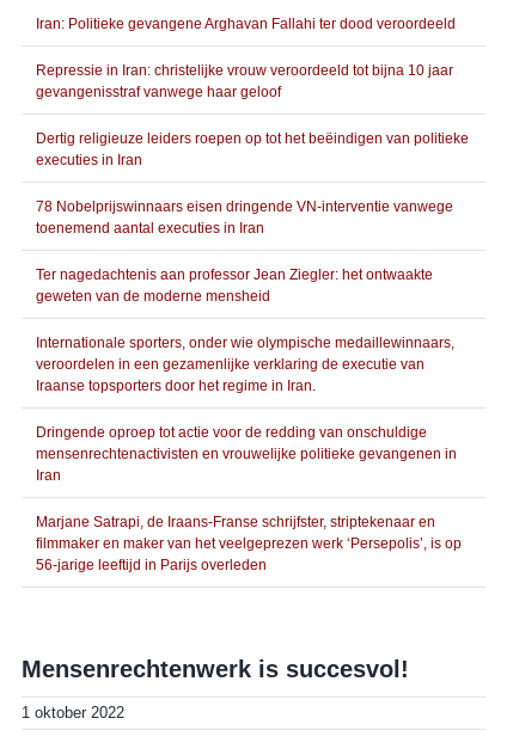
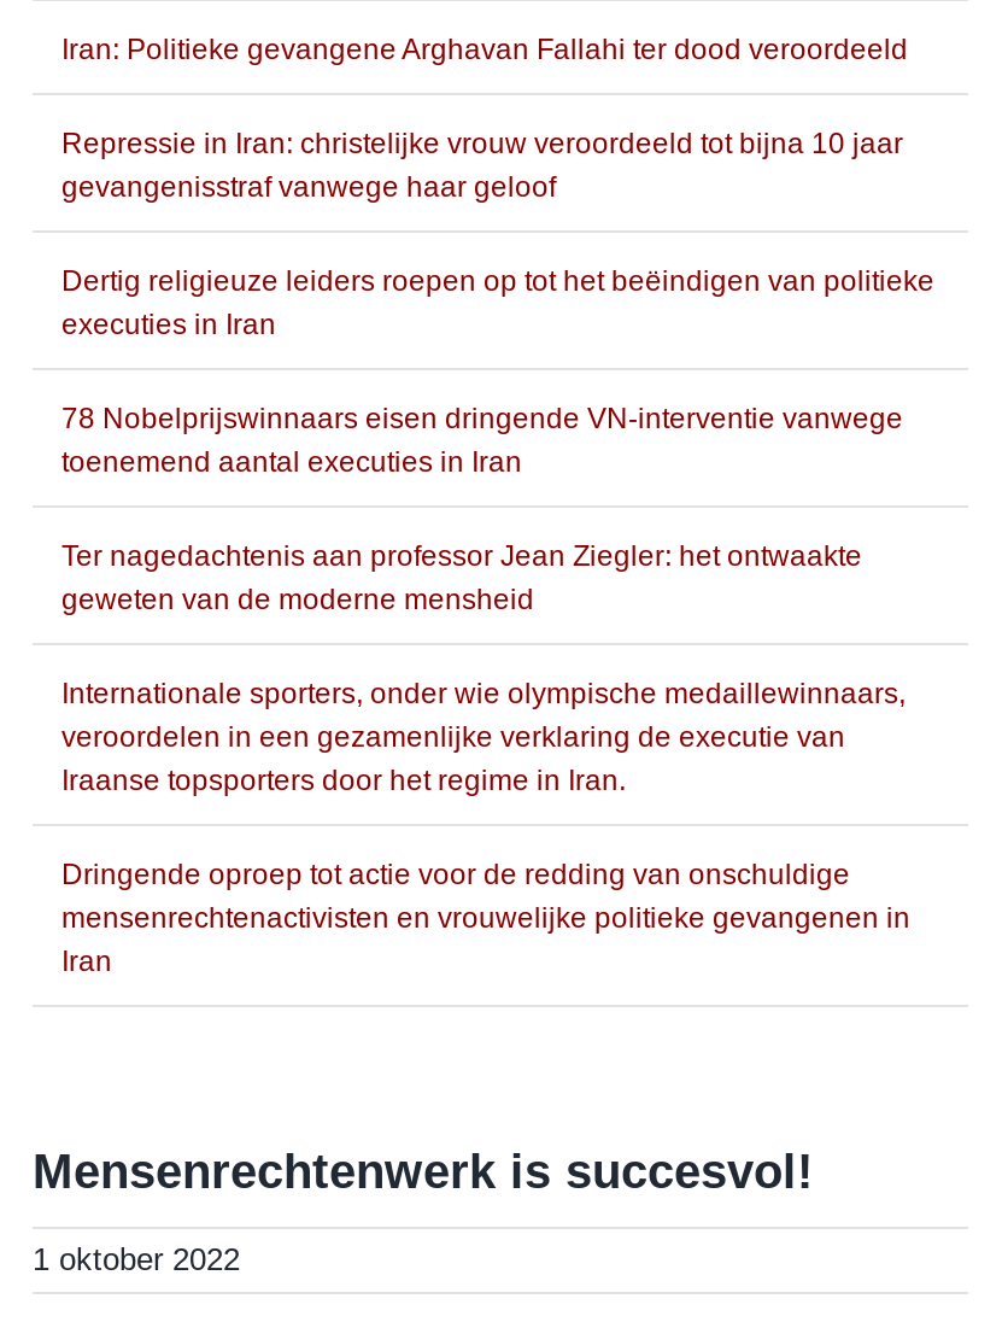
- Marjane Satrapi, de Iraans-Franse schrijfster, striptekenaar en
- filmmaker en maker van het veelgeprezen werk ‘Persepolis’, is op
- 56-jarige leeftijd in Parijs overleden
